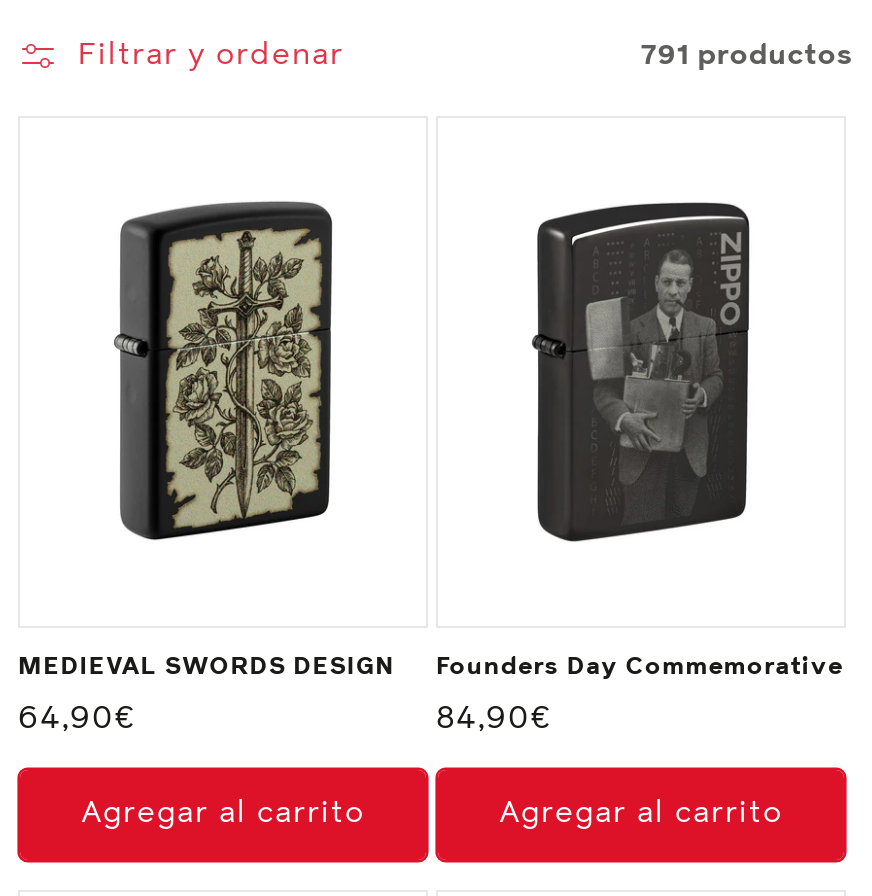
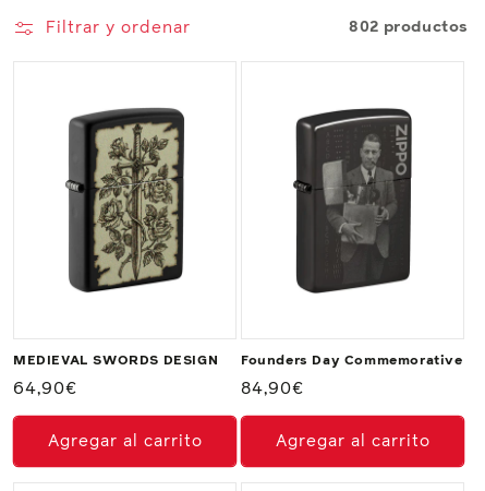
- 791 productos
+ 802 productos
